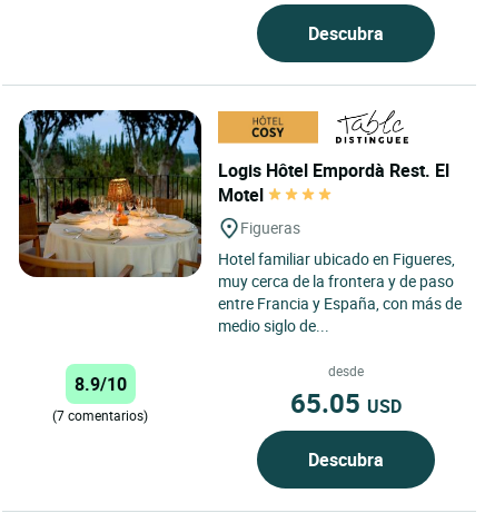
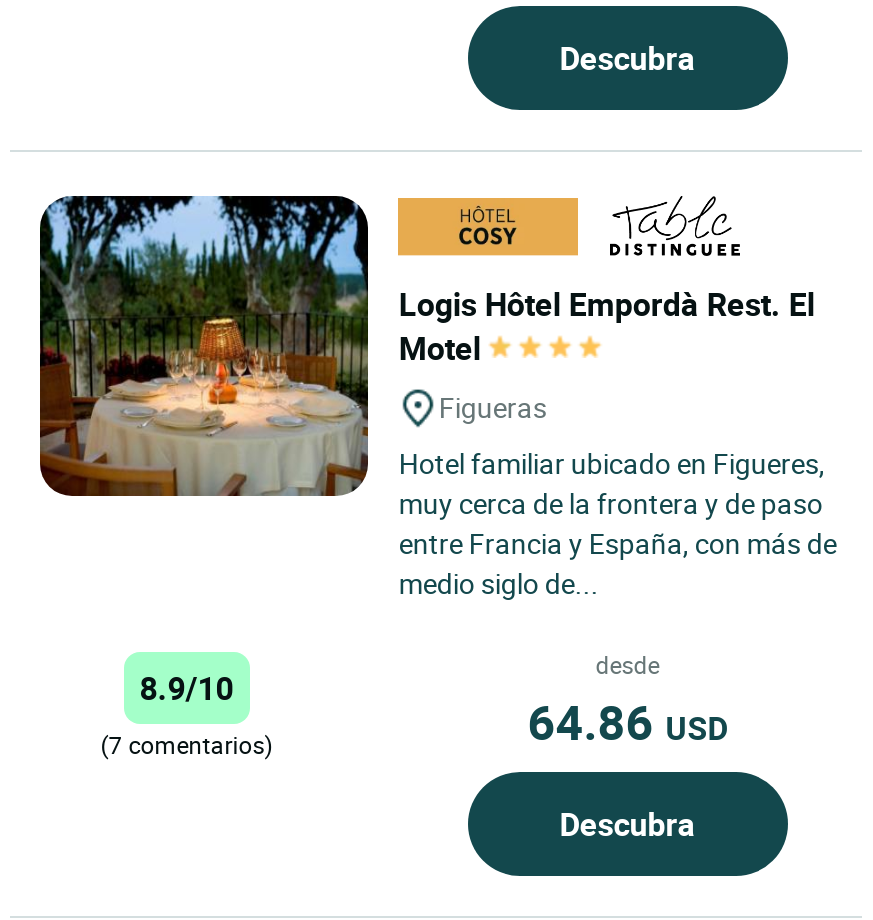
- 65.05 USD
+ 64.86 USD
